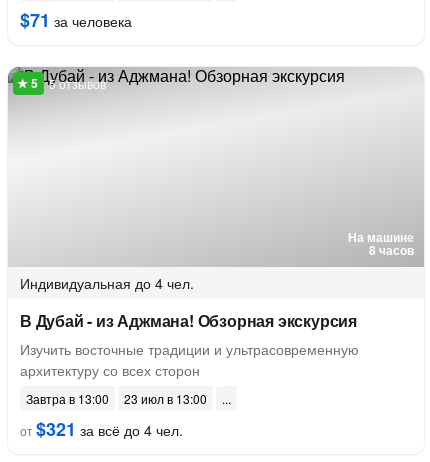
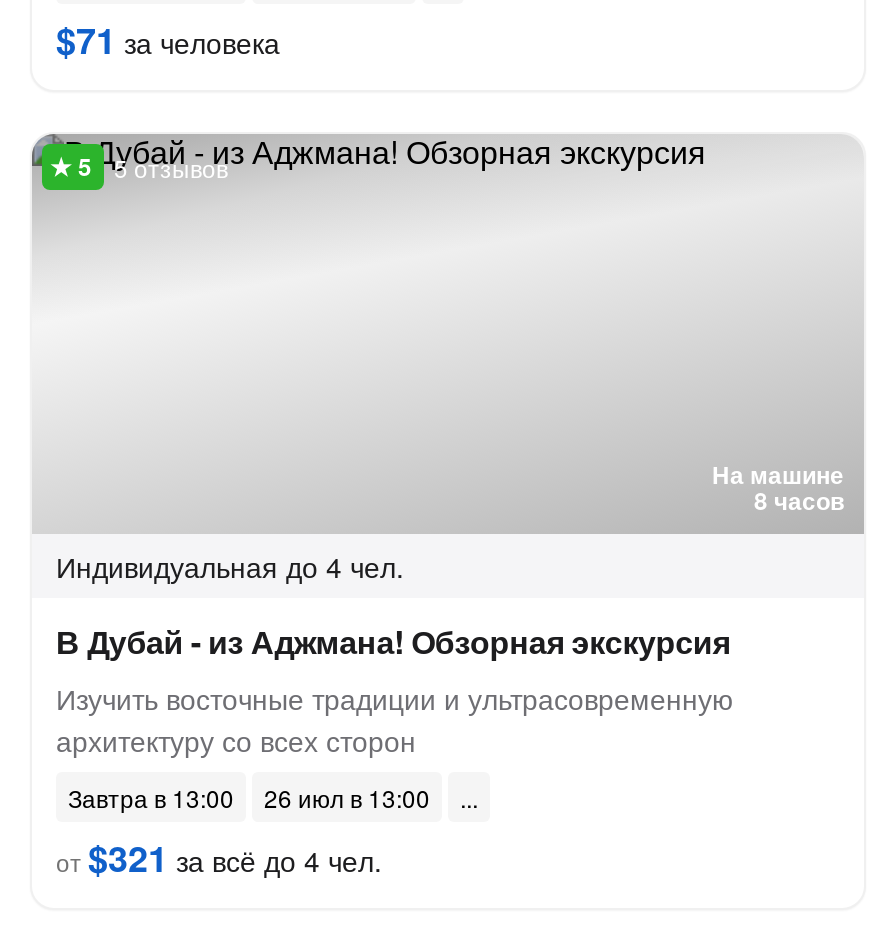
- Завтра в 13:00 23 июл в 13:00
+ Завтра в 13:00 26 июл в 13:00
